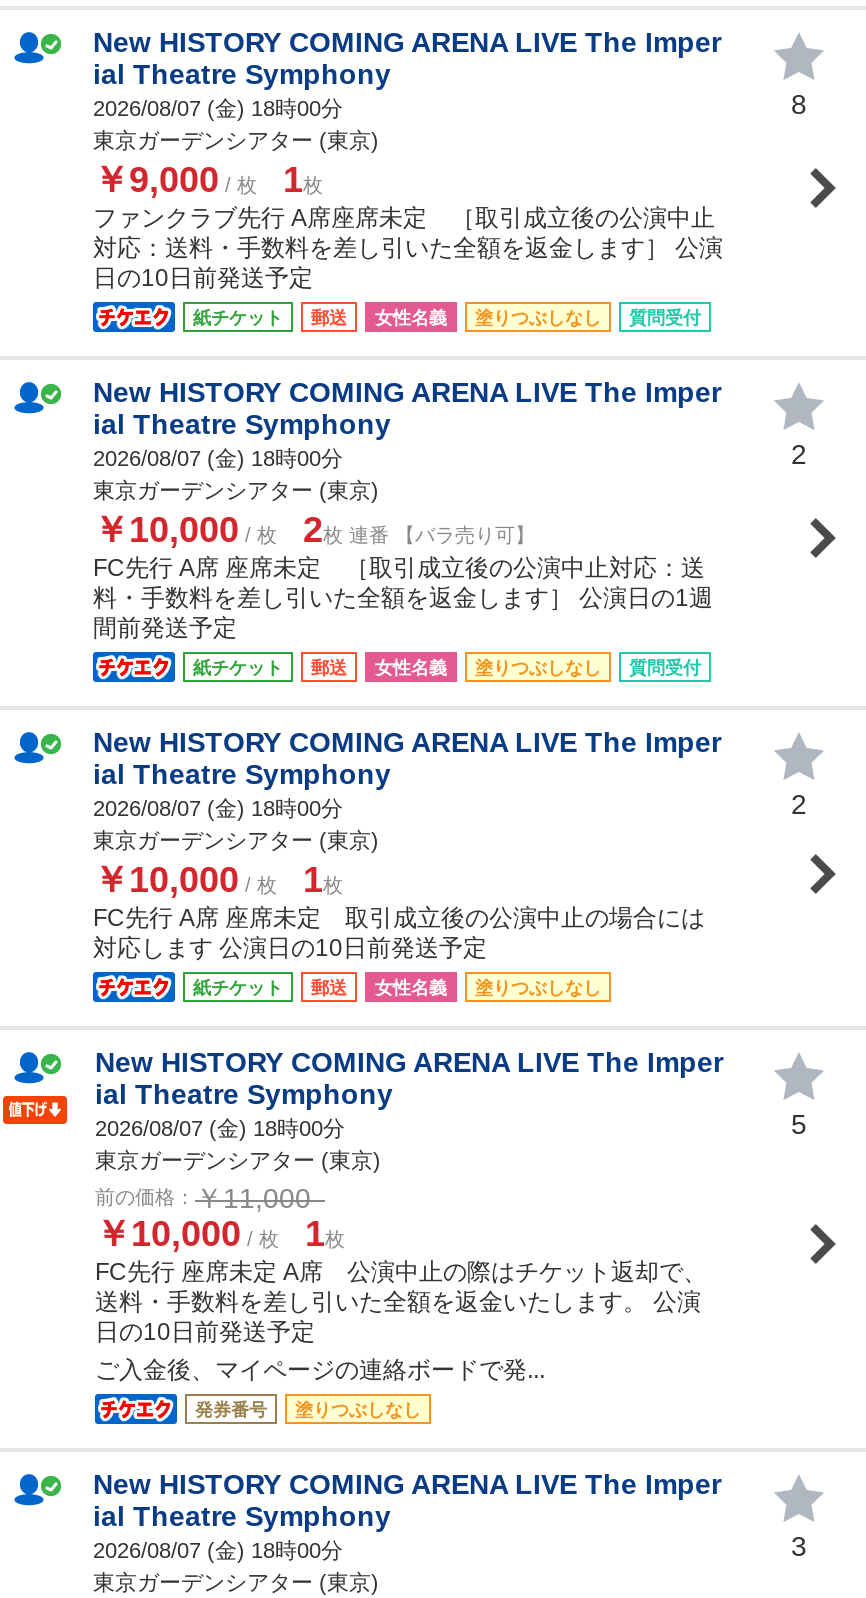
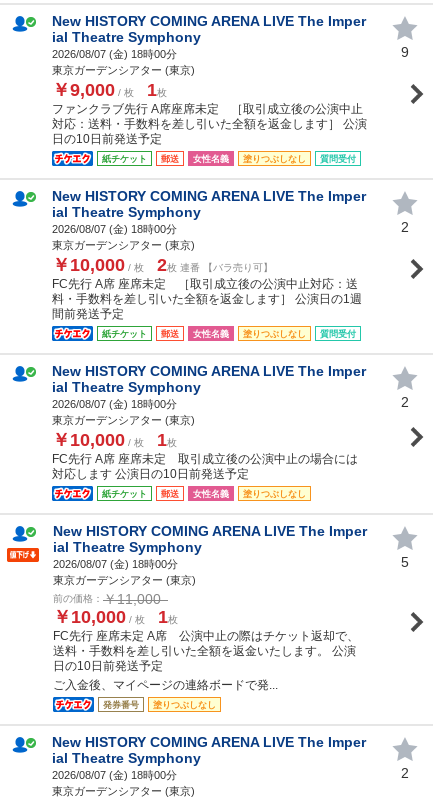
- 8
+ 9

- 3
+ 2
